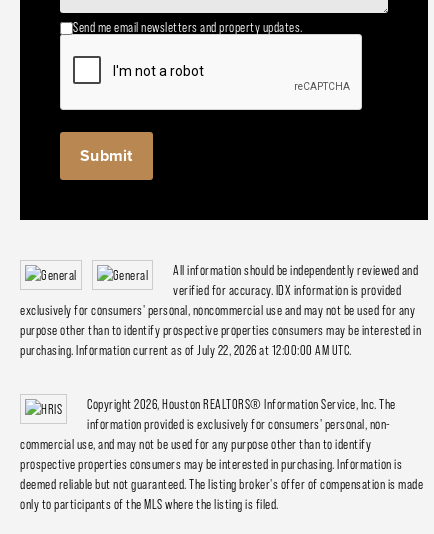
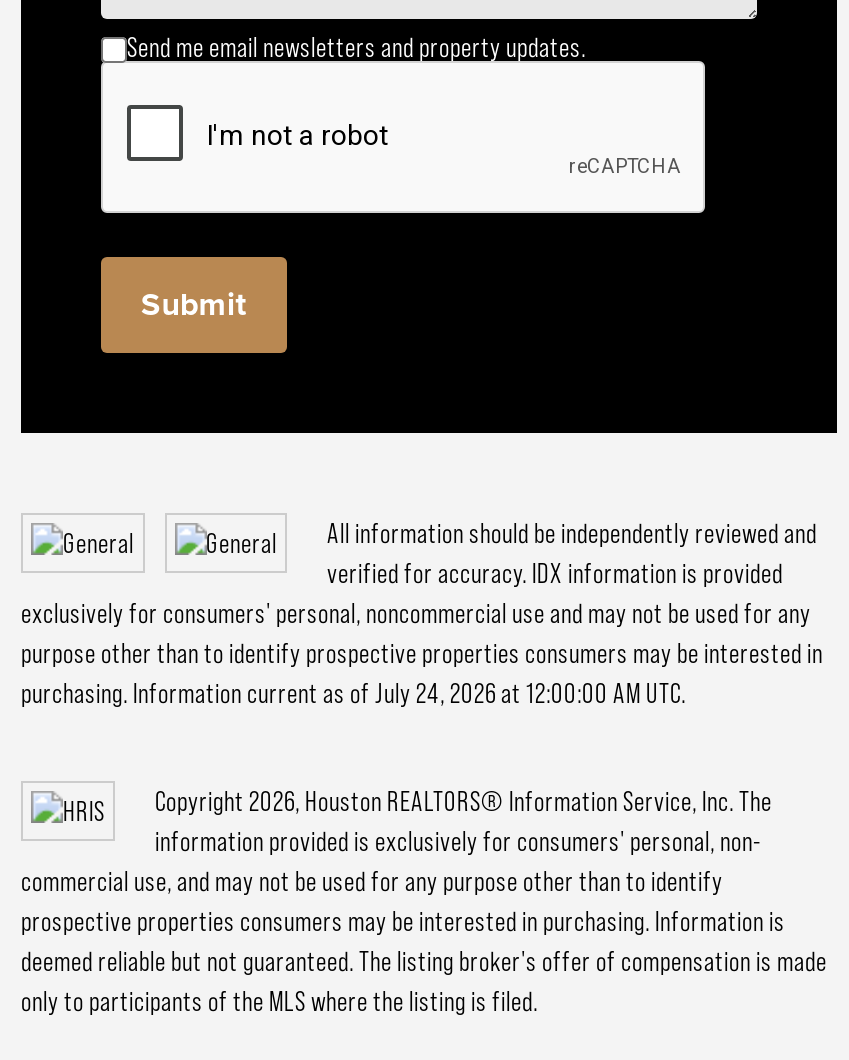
- purchasing. Information current as of July 22, 2026 at 12:00:00 AM UTC.
+ purchasing. Information current as of July 24, 2026 at 12:00:00 AM UTC.
